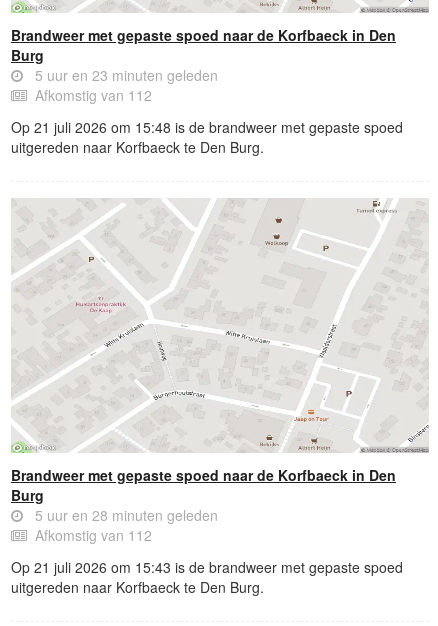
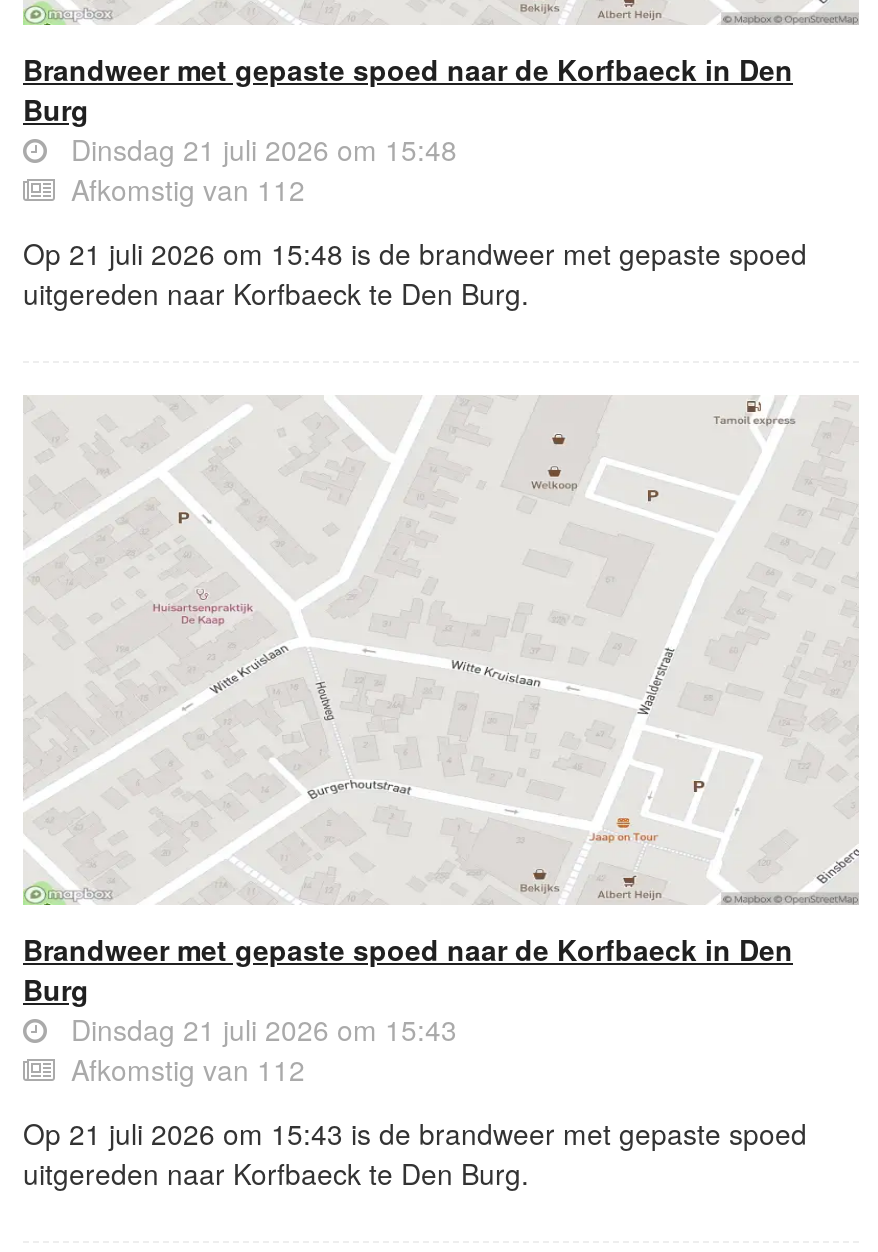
- 5 uur en 23 minuten geleden
+ Dinsdag 21 juli 2026 om 15:48

- 5 uur en 28 minuten geleden
+ Dinsdag 21 juli 2026 om 15:43
